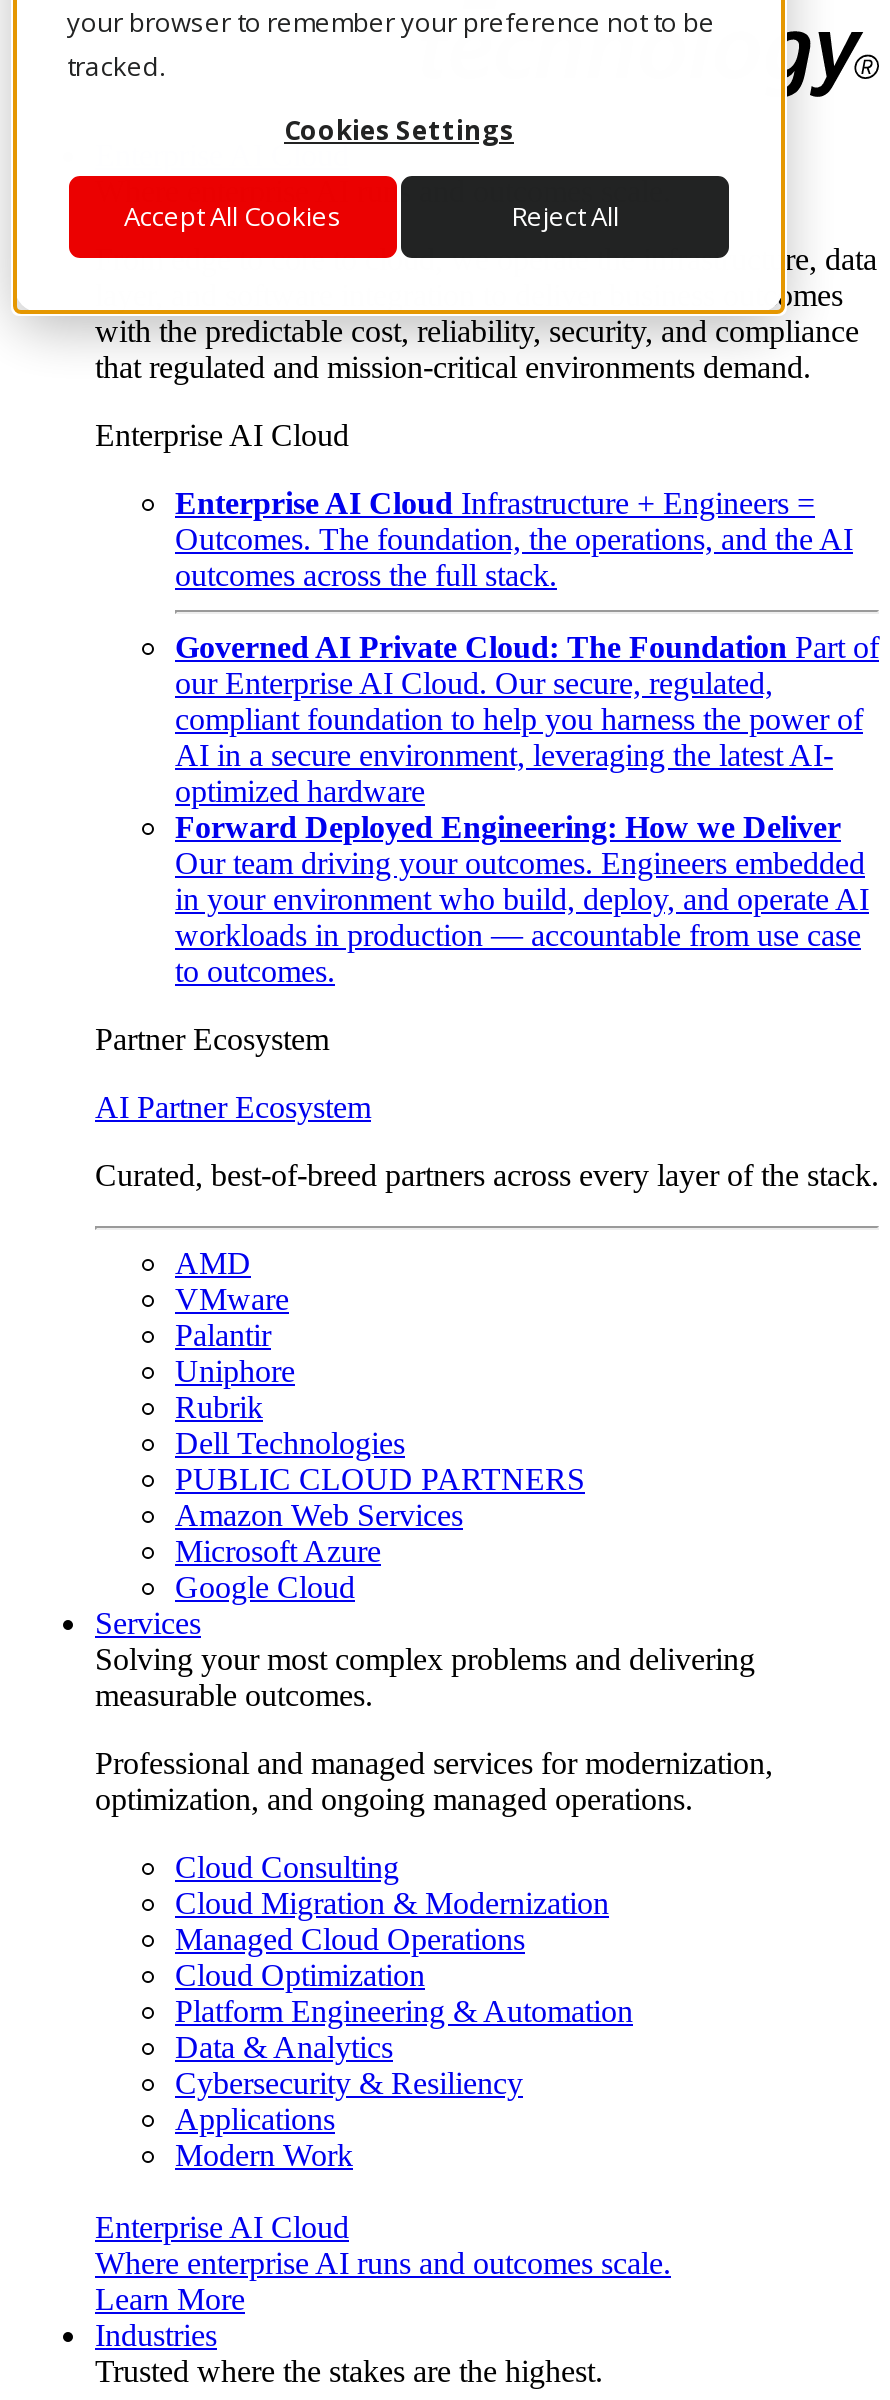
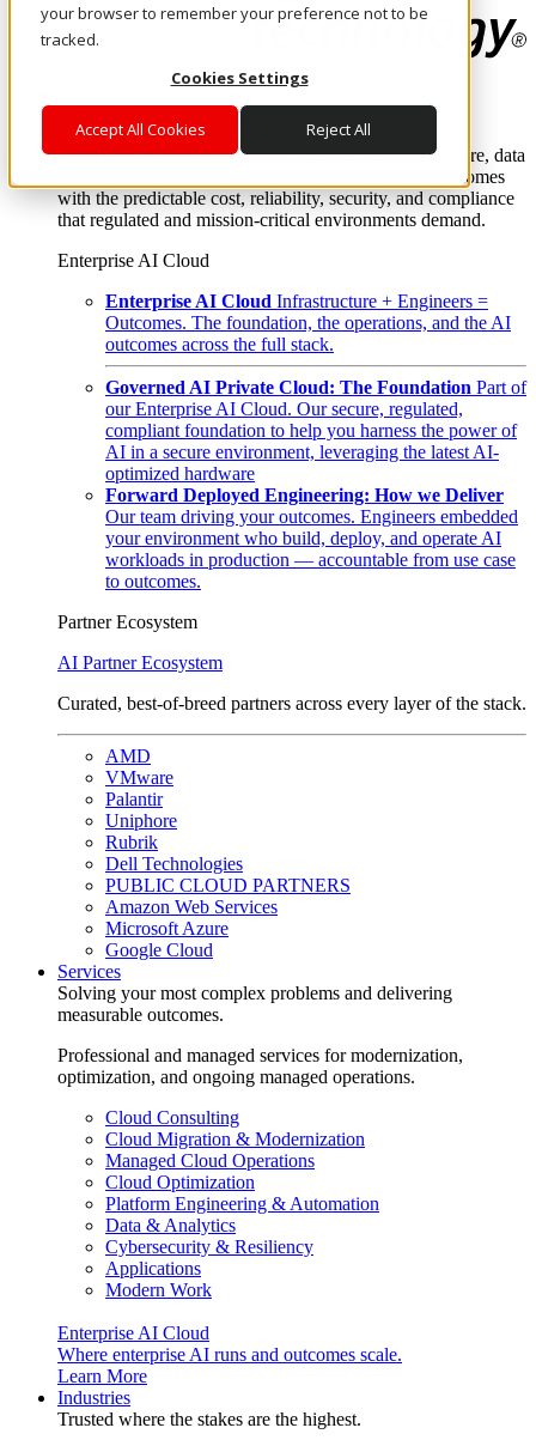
- in your environment who build, deploy, and operate AI
+ your environment who build, deploy, and operate AI
